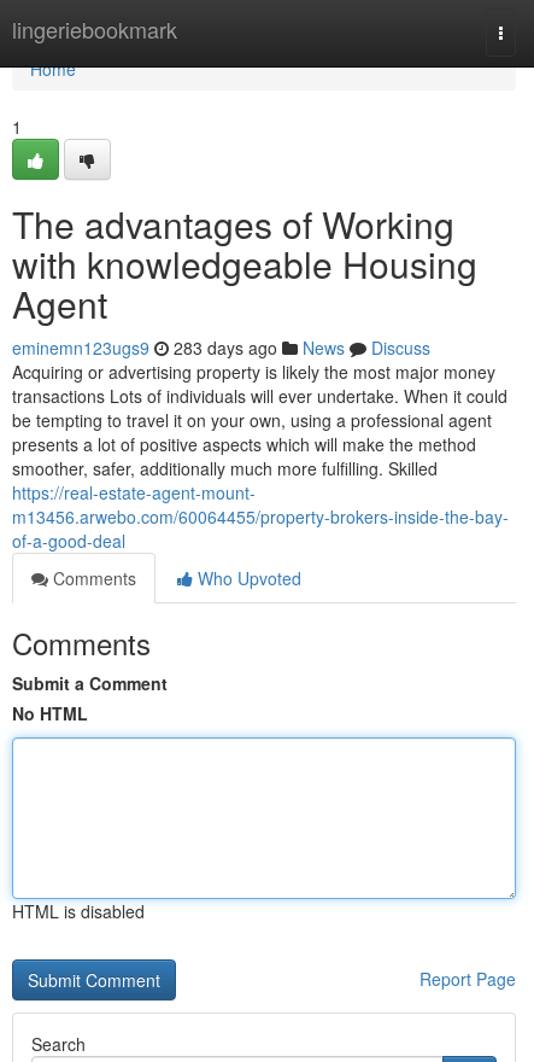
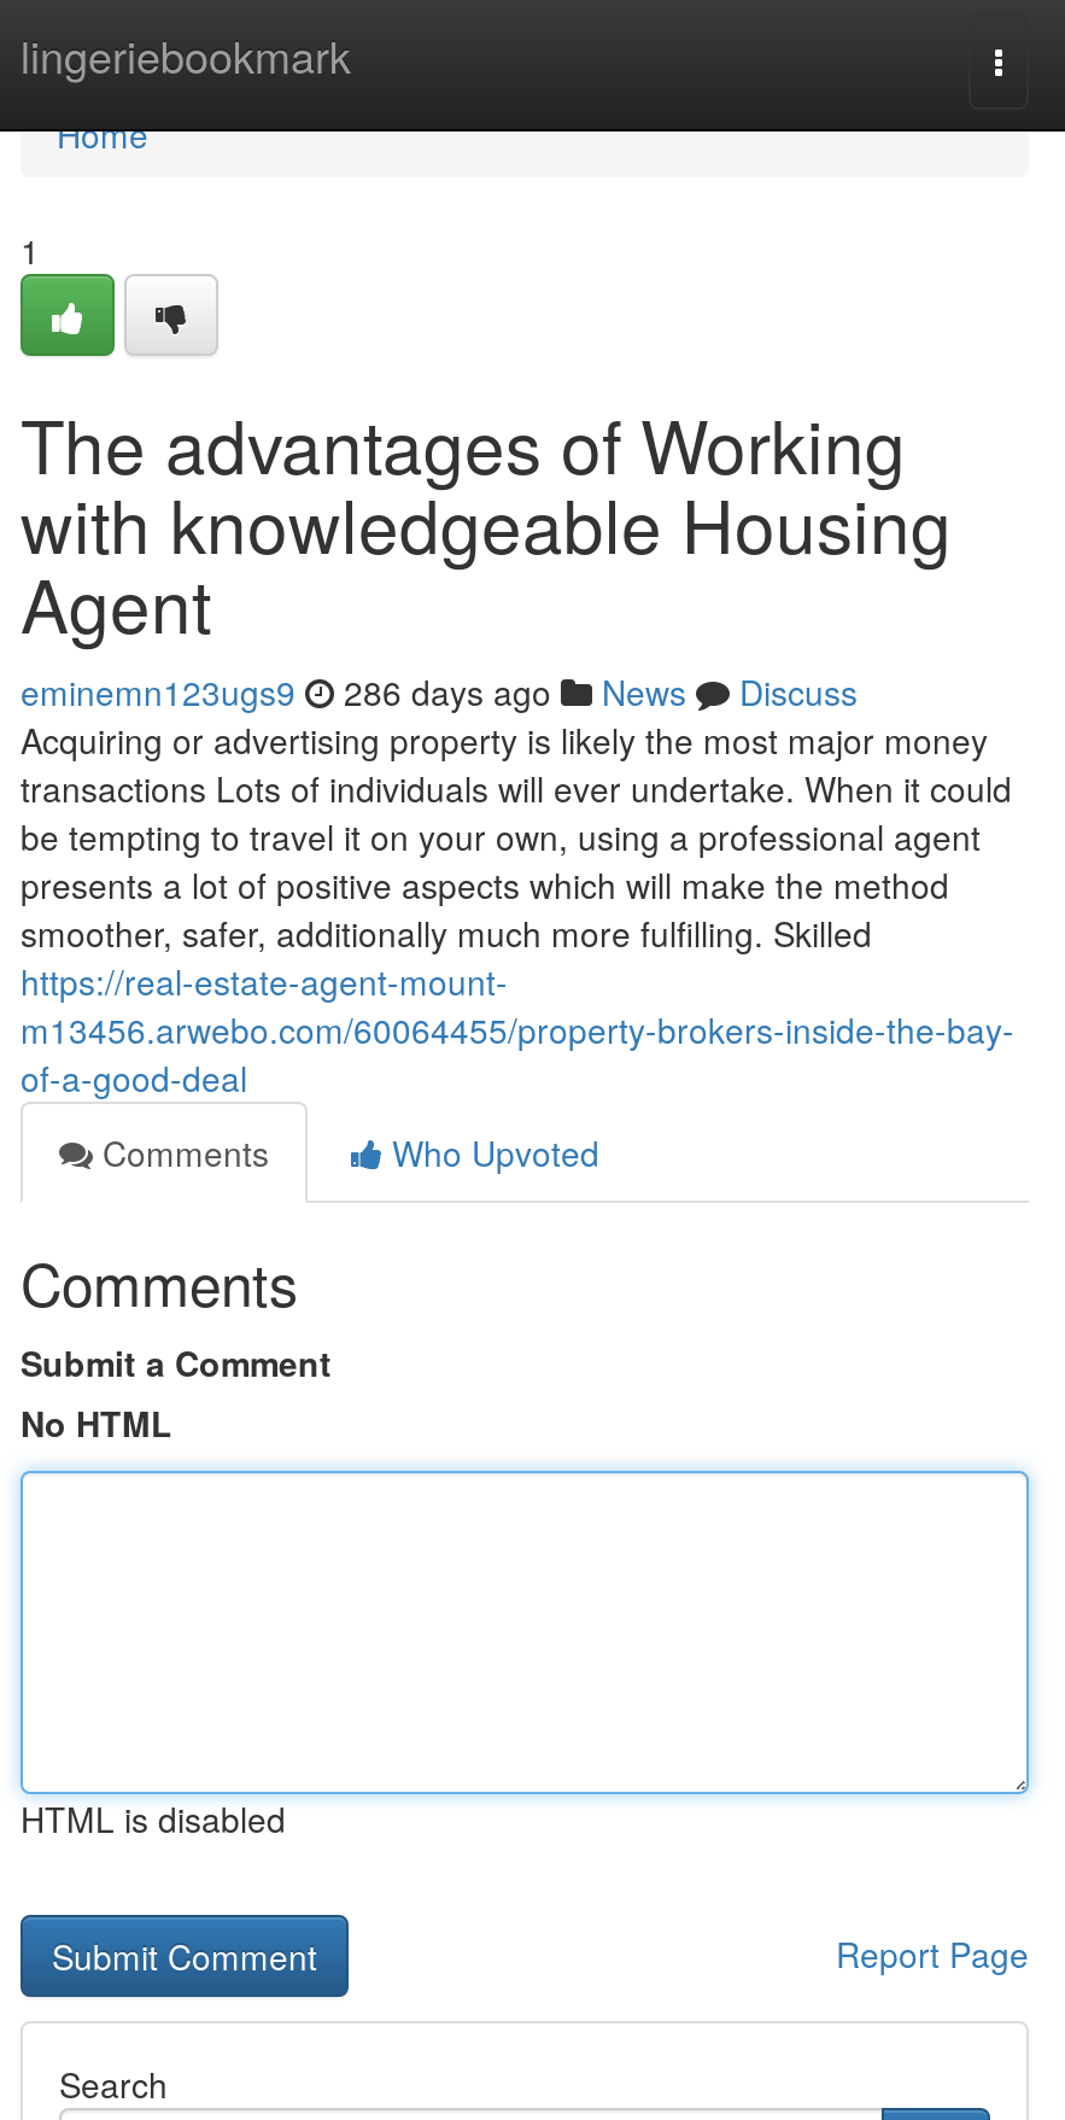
- eminemn123ugs9 283 days ago News Discuss
+ eminemn123ugs9 286 days ago News Discuss
